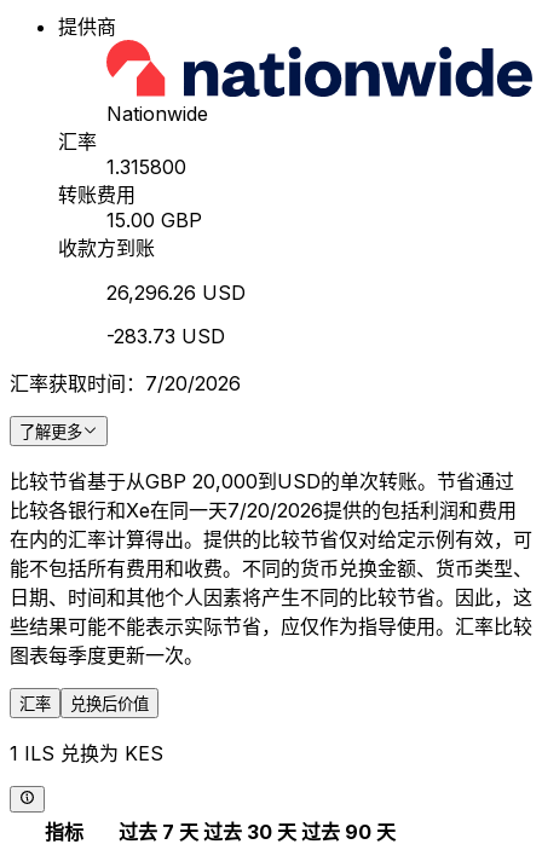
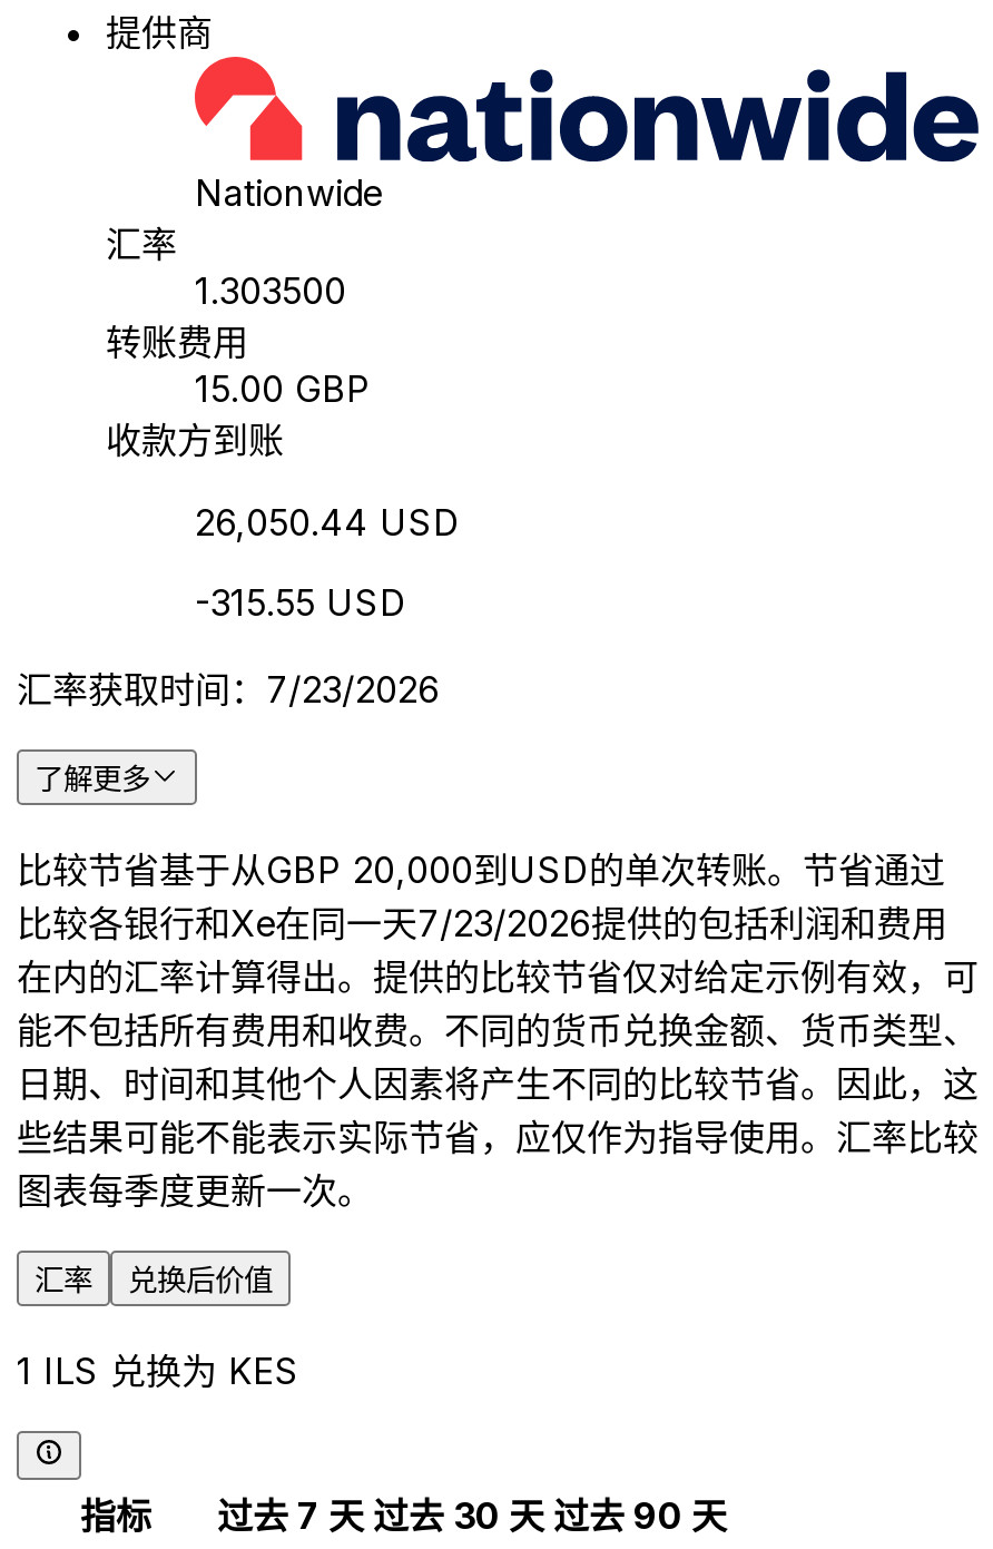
- 1.315800
+ 1.303500

- 26,296.26 USD
+ 26,050.44 USD

- -283.73 USD
+ -315.55 USD

- 汇率获取时间：7/20/2026
+ 汇率获取时间：7/23/2026

- 比较各银行和Xe在同一天7/20/2026提供的包括利润和费用
+ 比较各银行和Xe在同一天7/23/2026提供的包括利润和费用
